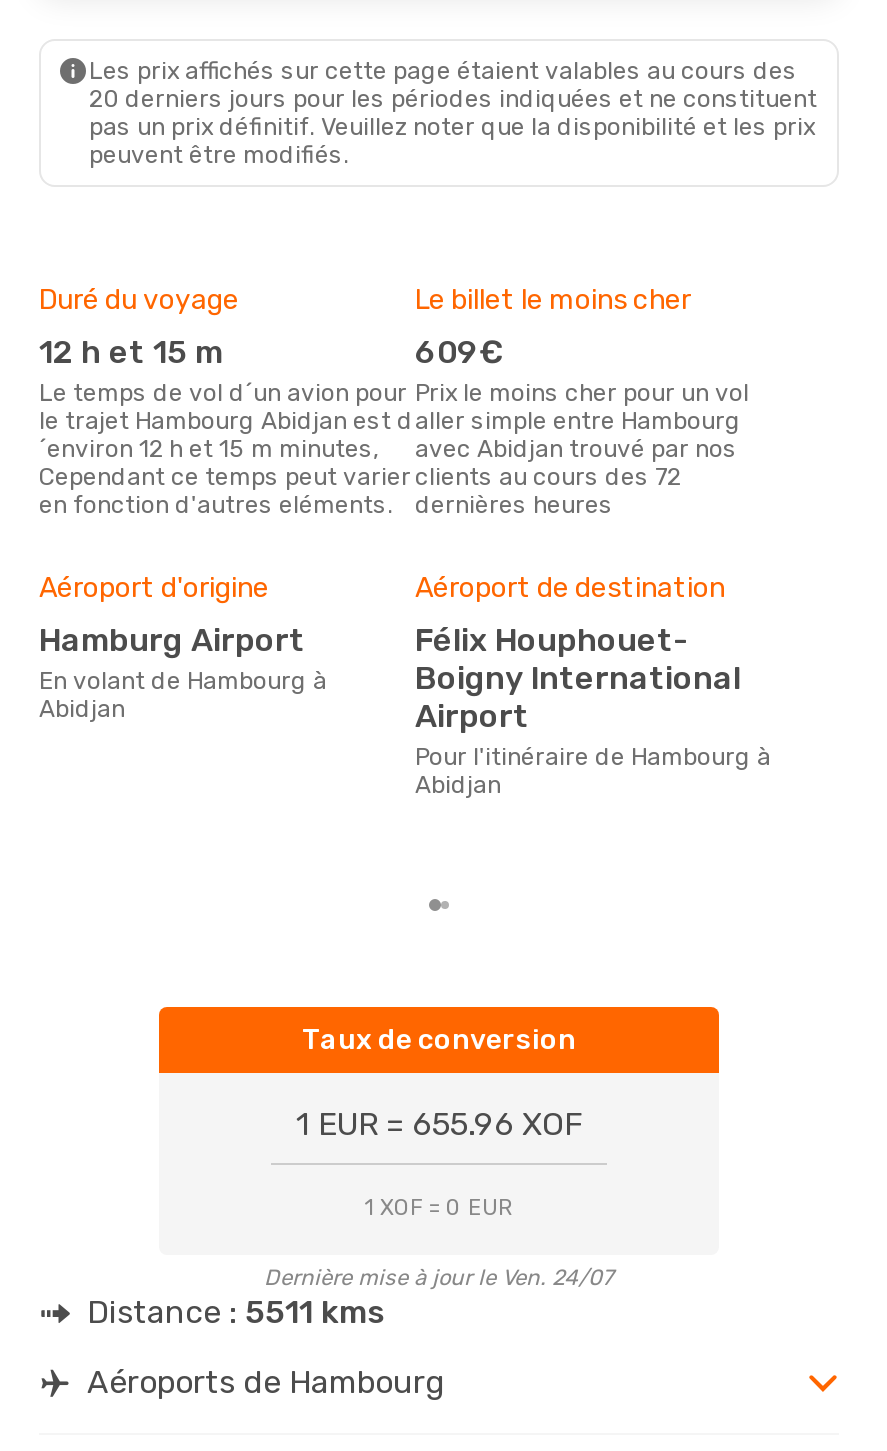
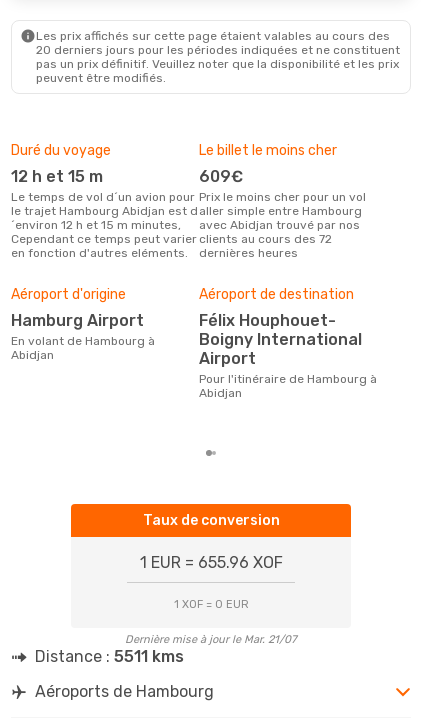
- Dernière mise à jour le Ven. 24/07
+ Dernière mise à jour le Mar. 21/07
